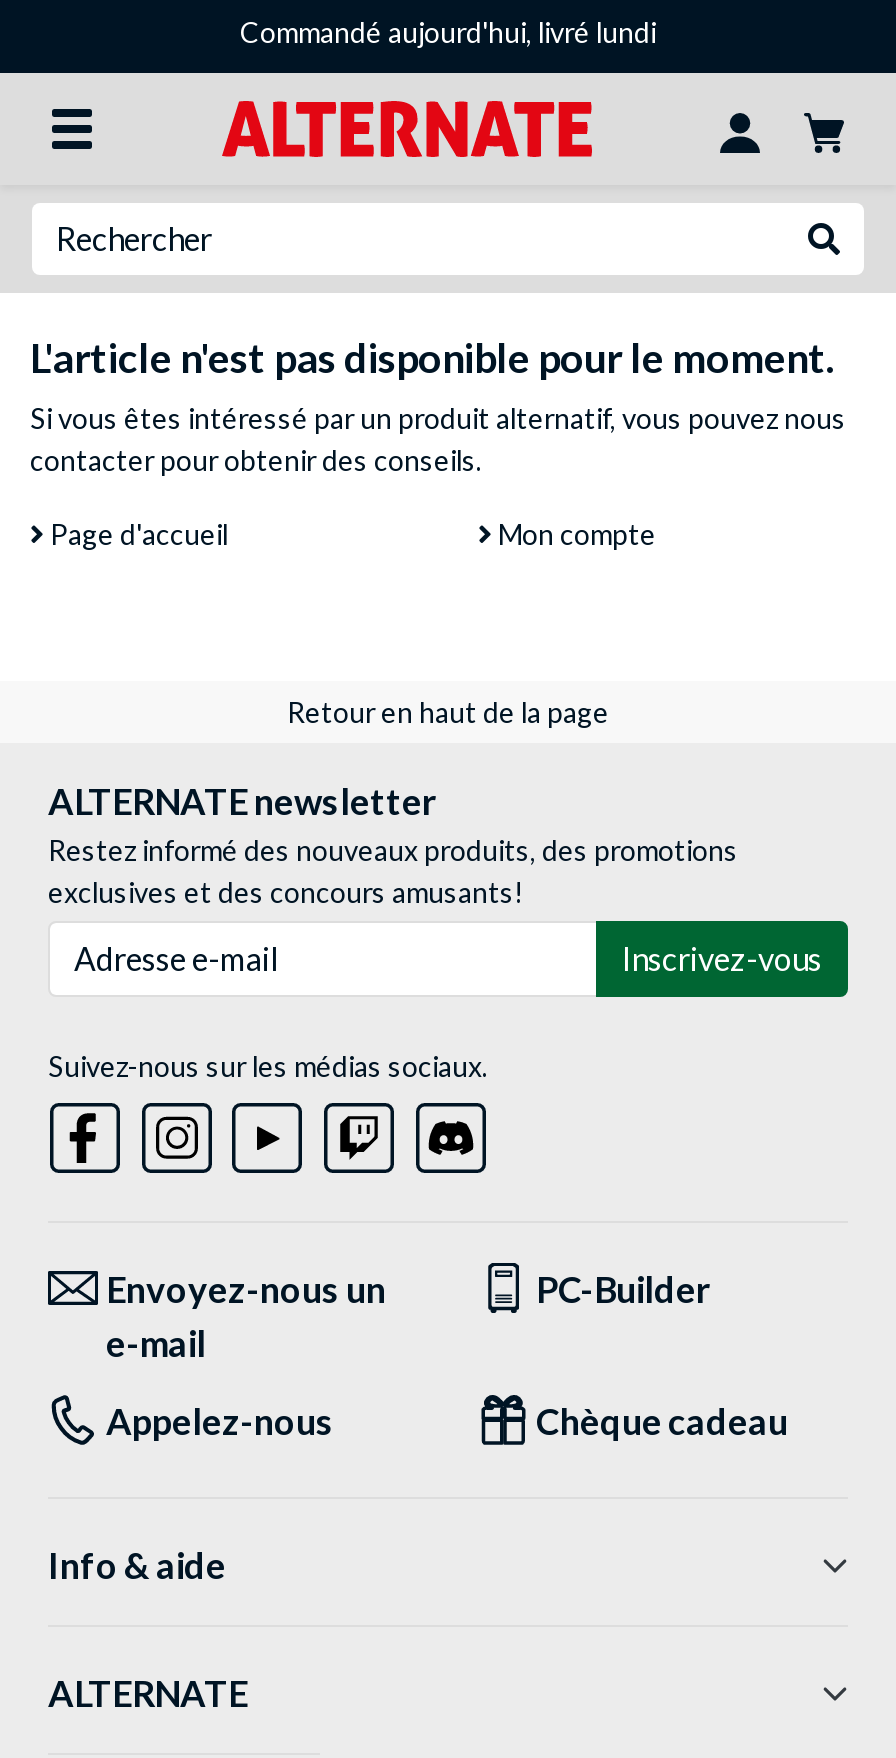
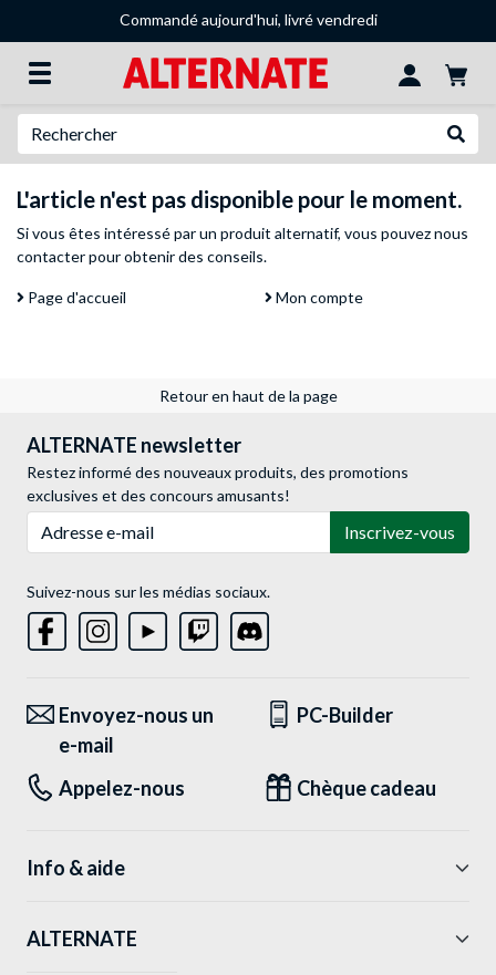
- Commandé aujourd'hui, livré lundi
+ Commandé aujourd'hui, livré vendredi
